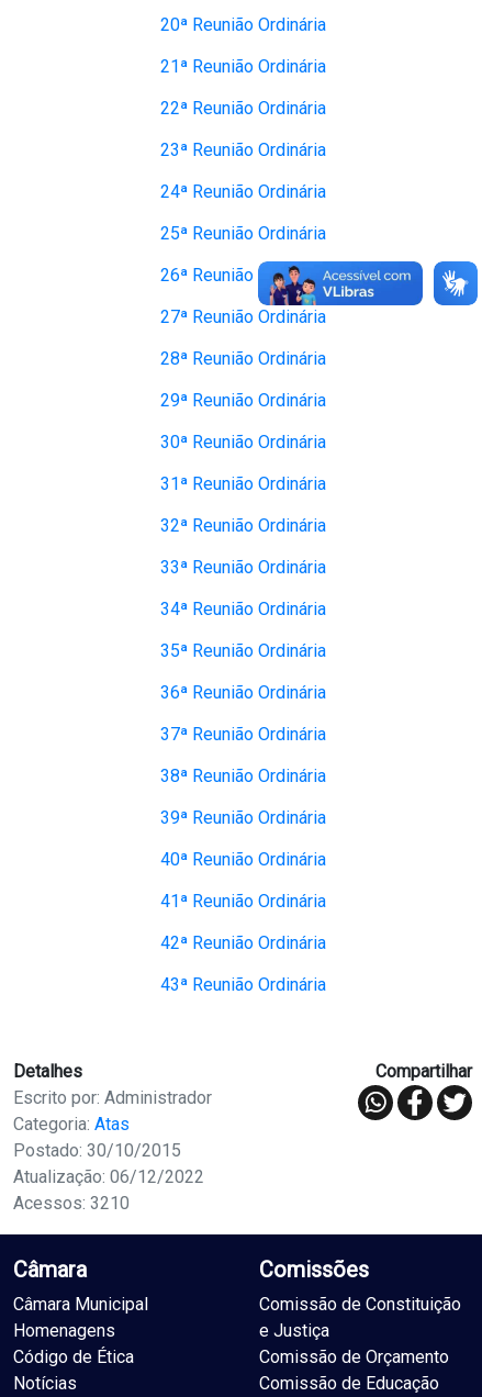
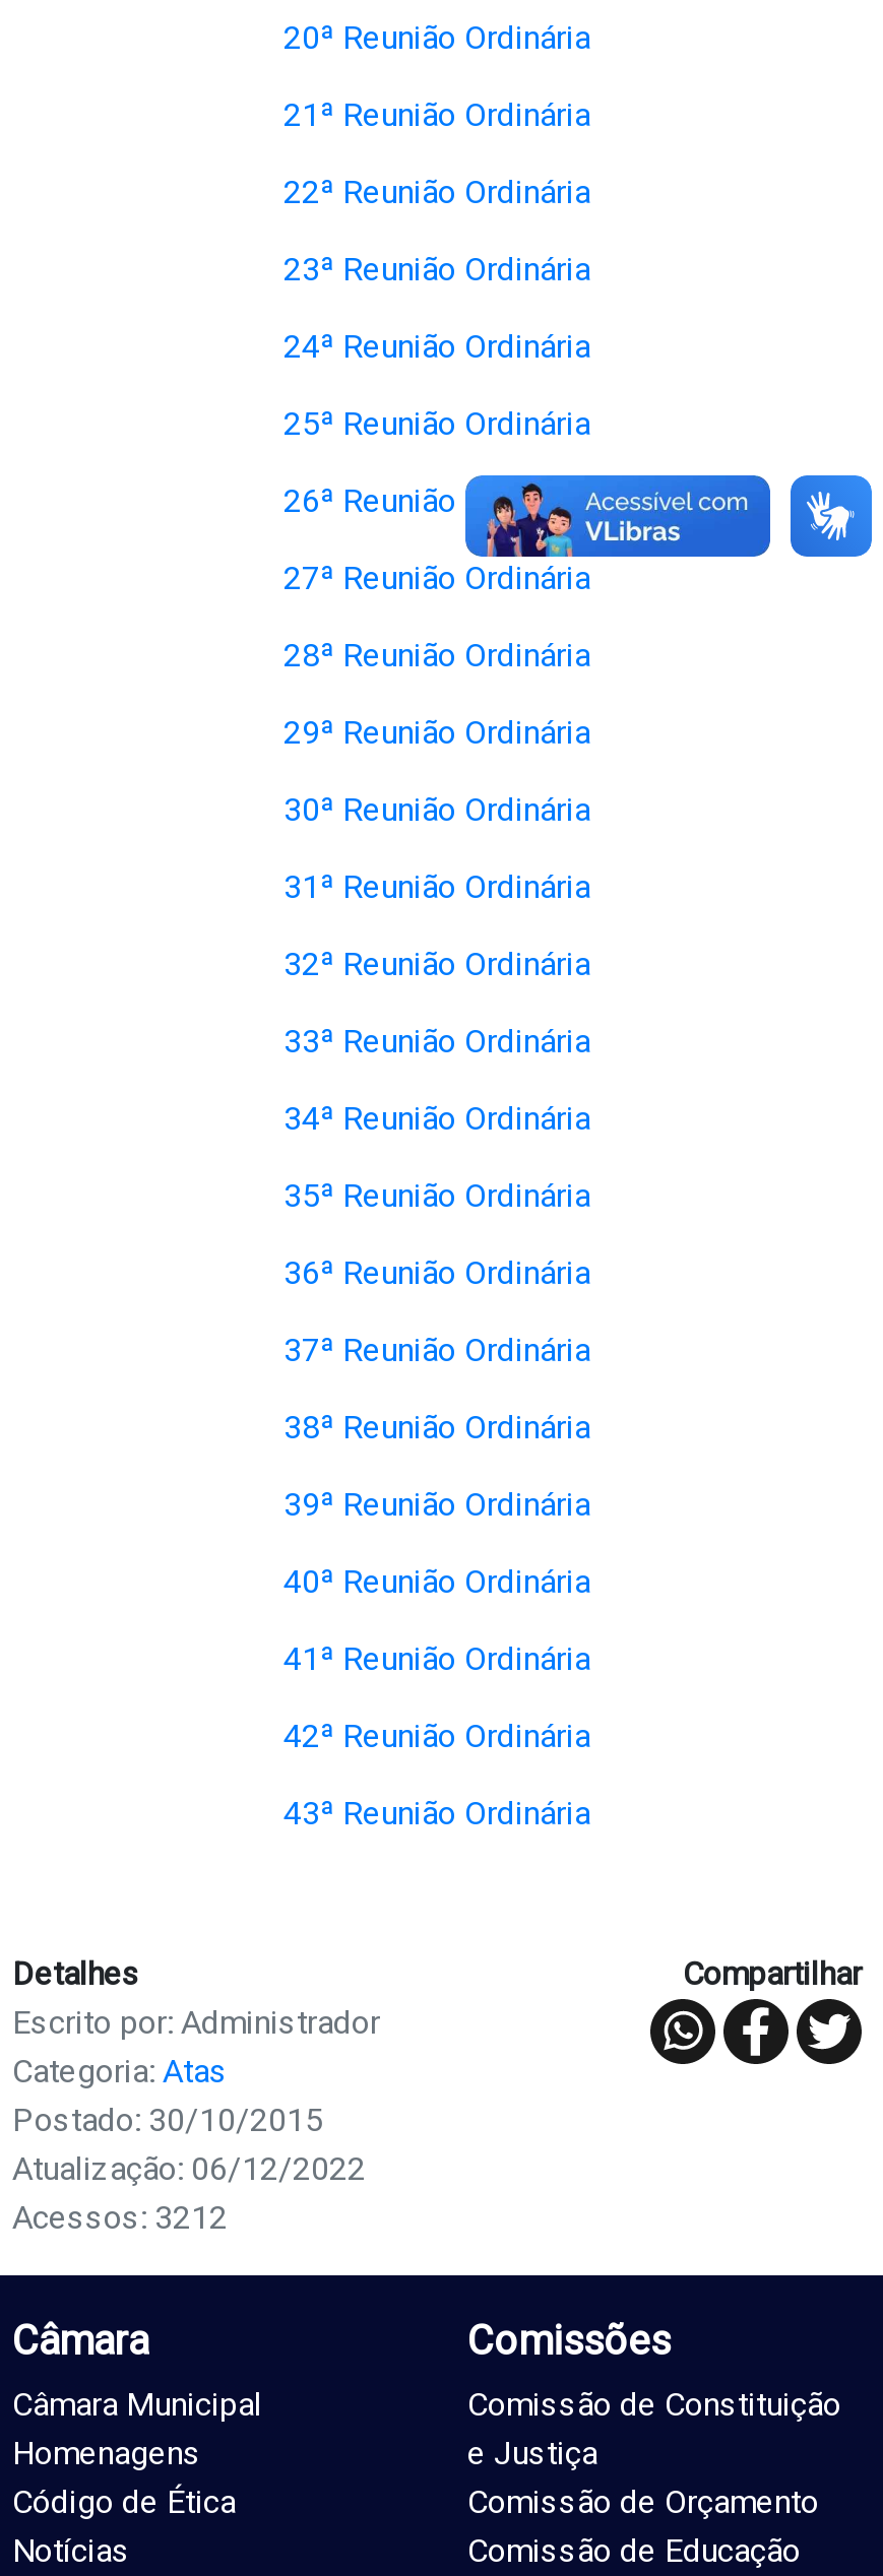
- Acessos: 3210
+ Acessos: 3212
